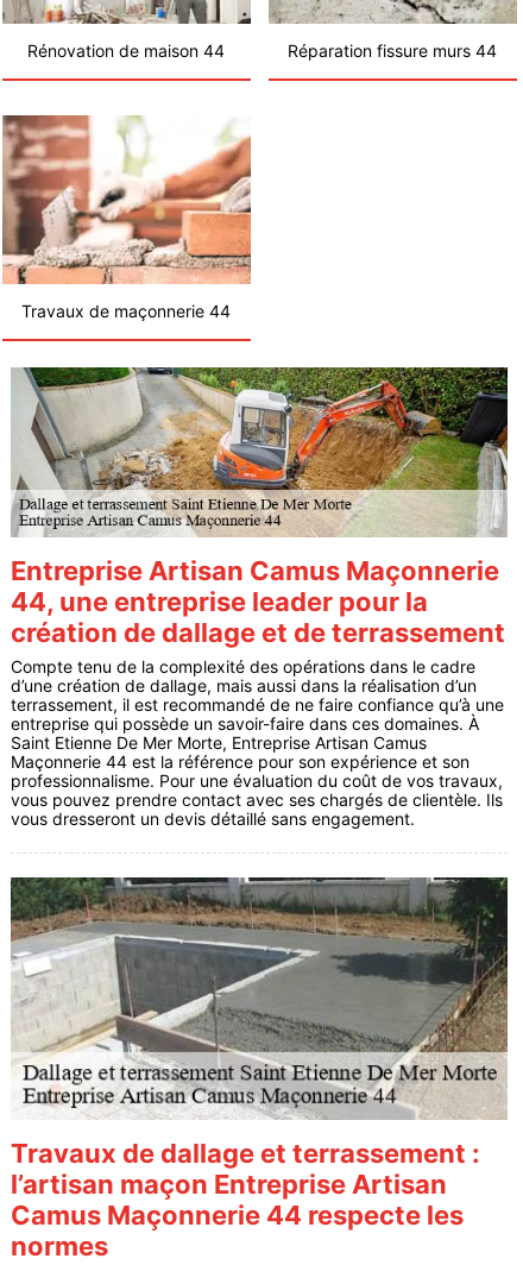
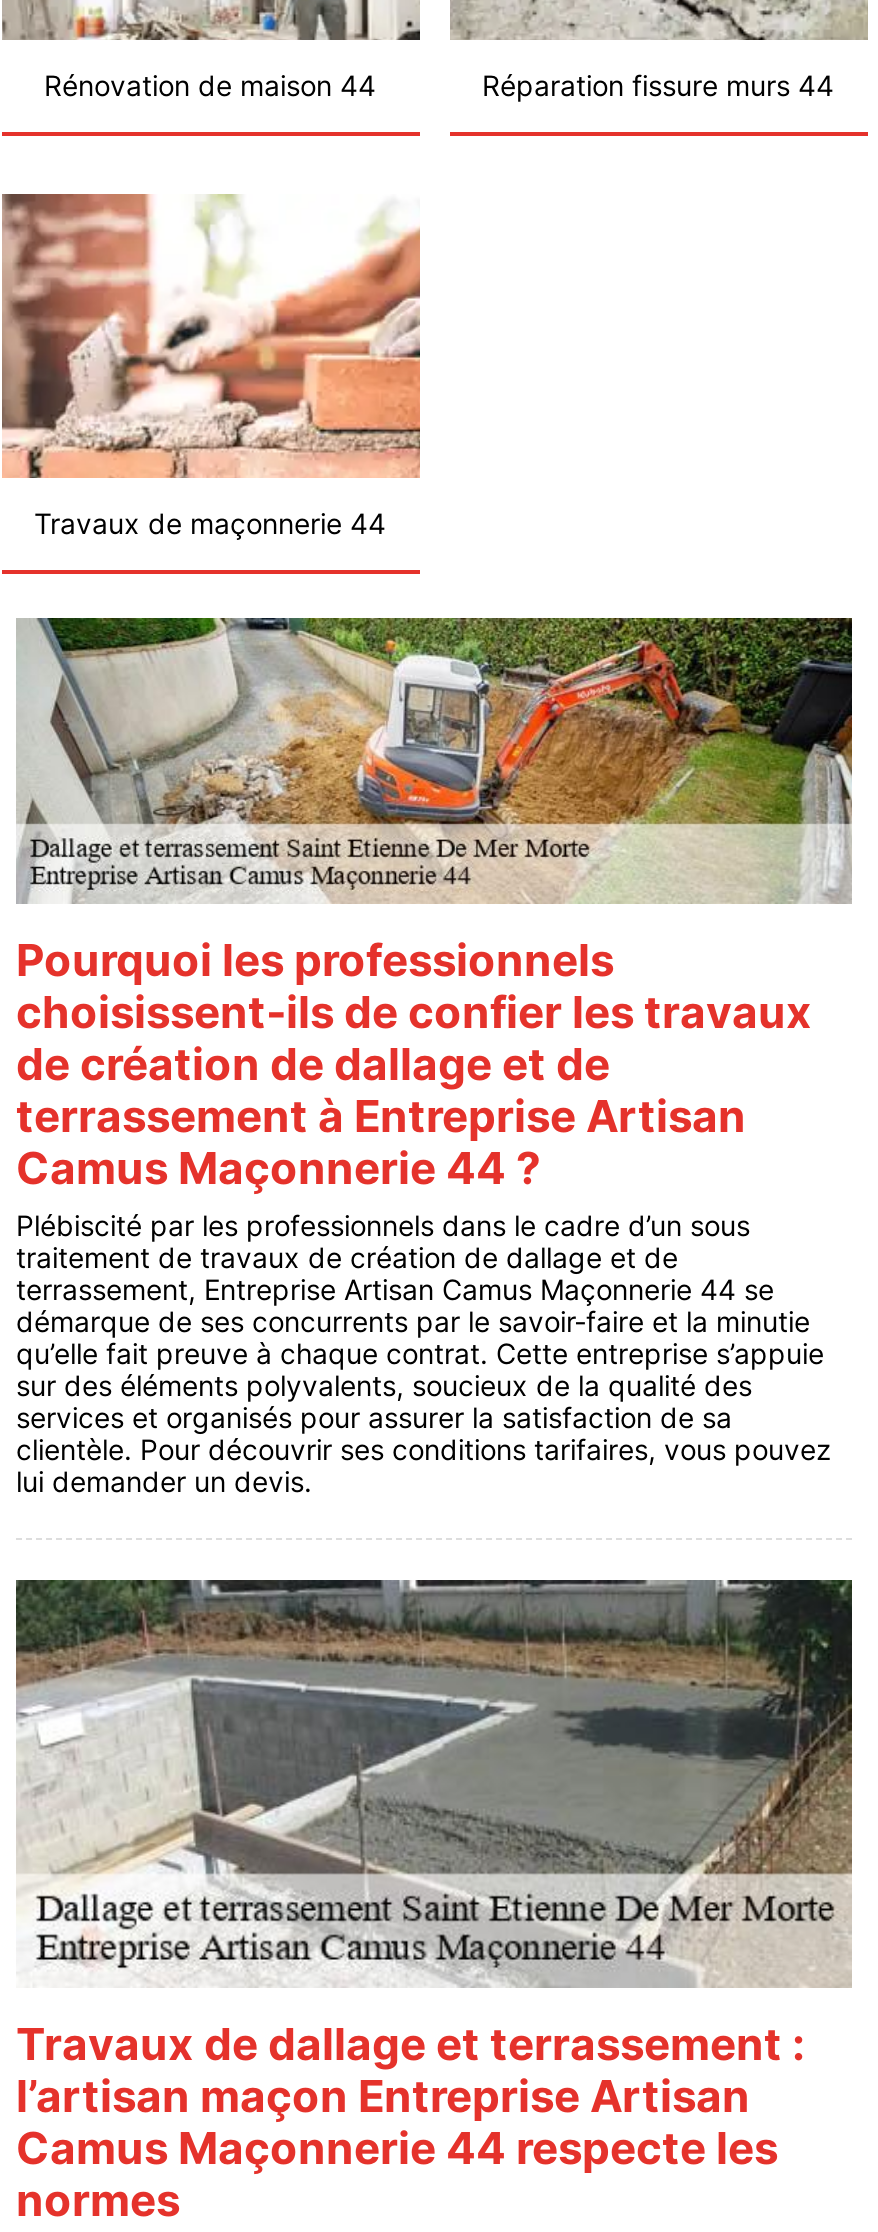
- Entreprise Artisan Camus Maçonnerie
- 44, une entreprise leader pour la
- création de dallage et de terrassement
- Compte tenu de la complexité des opérations dans le cadre
- d’une création de dallage, mais aussi dans la réalisation d’un
- terrassement, il est recommandé de ne faire confiance qu’à une
- entreprise qui possède un savoir-faire dans ces domaines. À
- Saint Etienne De Mer Morte, Entreprise Artisan Camus
- Maçonnerie 44 est la référence pour son expérience et son
- professionnalisme. Pour une évaluation du coût de vos travaux,
- vous pouvez prendre contact avec ses chargés de clientèle. Ils
- vous dresseront un devis détaillé sans engagement.
+ Pourquoi les professionnels
+ choisissent-ils de confier les travaux
+ de création de dallage et de
+ terrassement à Entreprise Artisan
+ Camus Maçonnerie 44 ?
+ Plébiscité par les professionnels dans le cadre d’un sous
+ traitement de travaux de création de dallage et de
+ terrassement, Entreprise Artisan Camus Maçonnerie 44 se
+ démarque de ses concurrents par le savoir-faire et la minutie
+ qu’elle fait preuve à chaque contrat. Cette entreprise s’appuie
+ sur des éléments polyvalents, soucieux de la qualité des
+ services et organisés pour assurer la satisfaction de sa
+ clientèle. Pour découvrir ses conditions tarifaires, vous pouvez
+ lui demander un devis.
